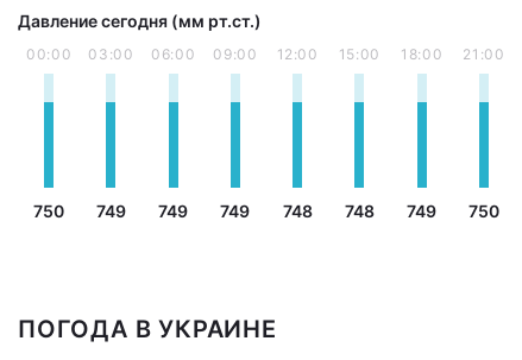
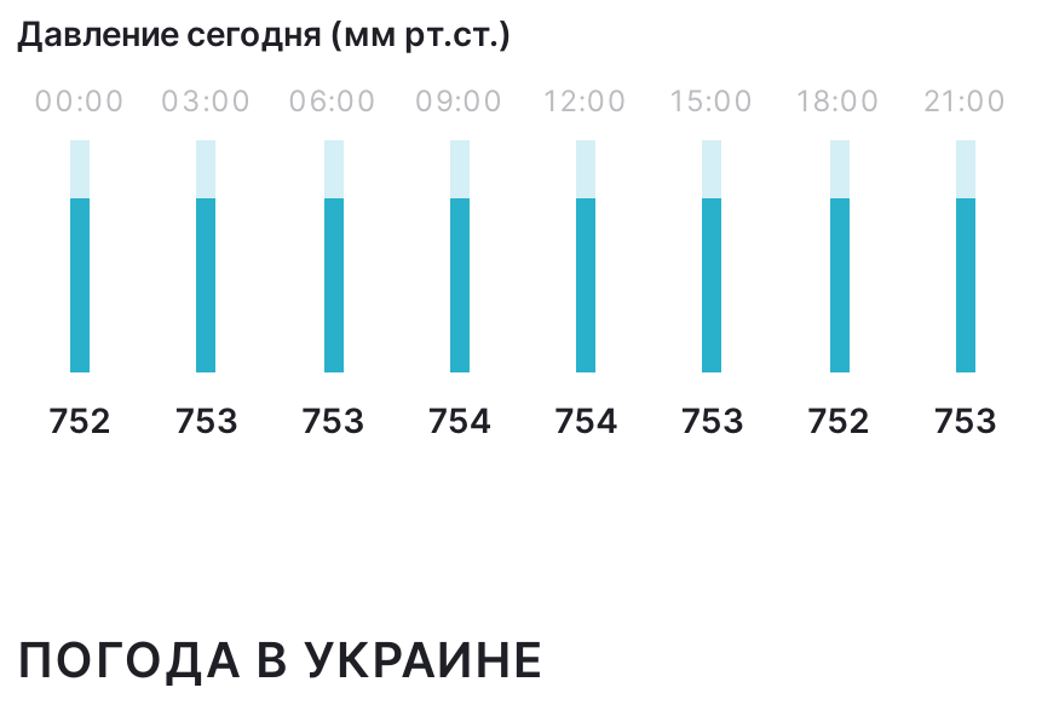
- 750
+ 752

- 749
+ 753

- 749
+ 753

- 749
+ 754

- 748
+ 754

- 748
+ 753

- 749
+ 752

- 750
+ 753
